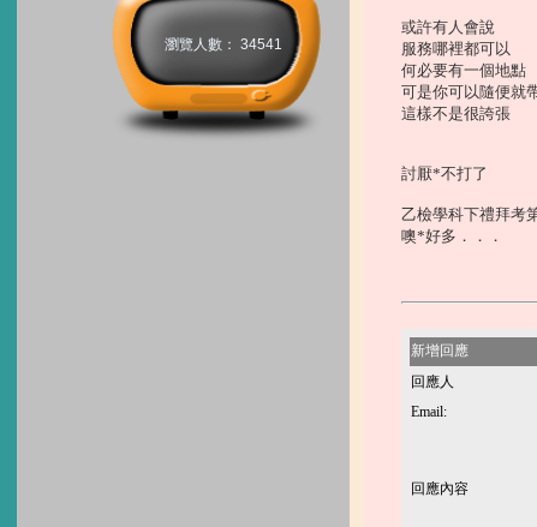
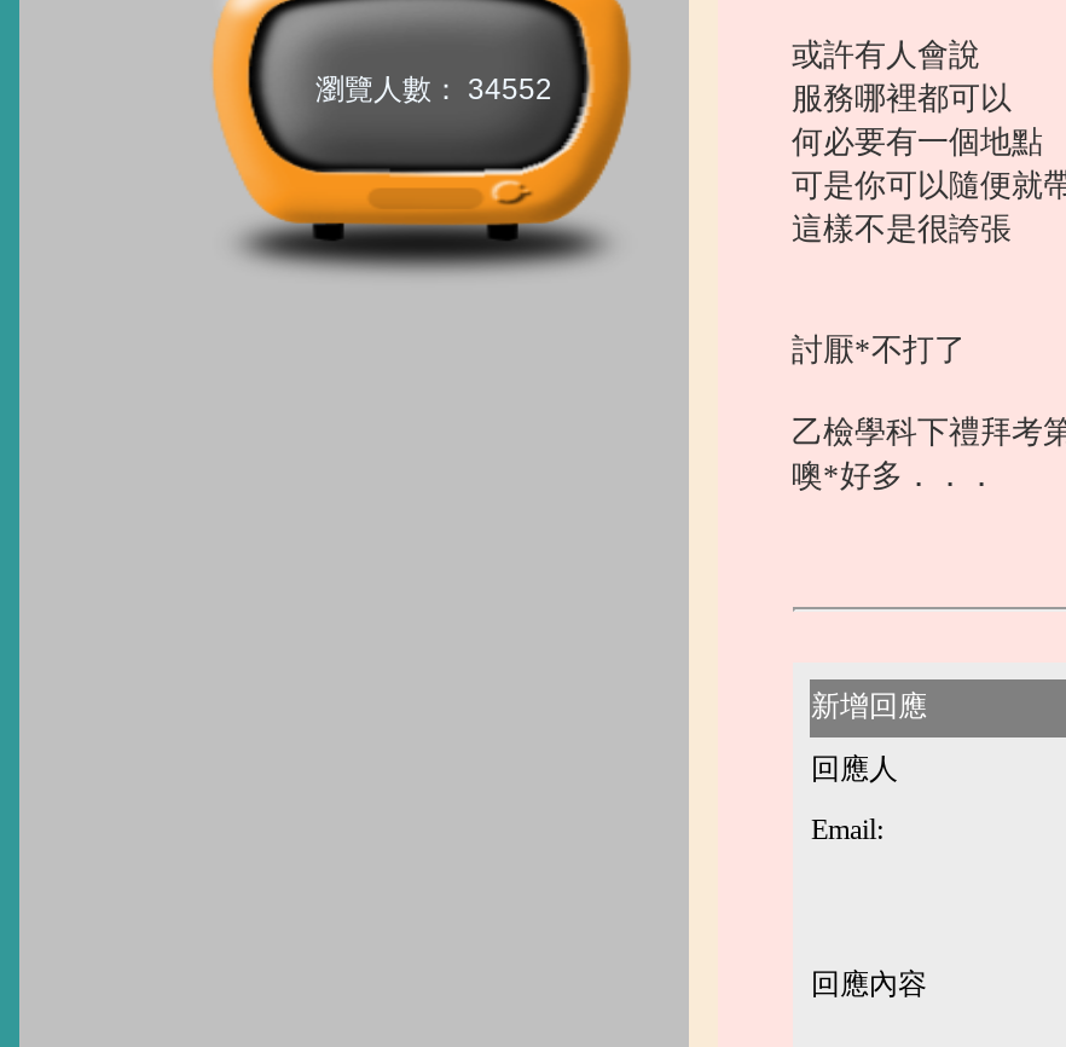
- 瀏覽人數： 34541
+ 瀏覽人數： 34552
